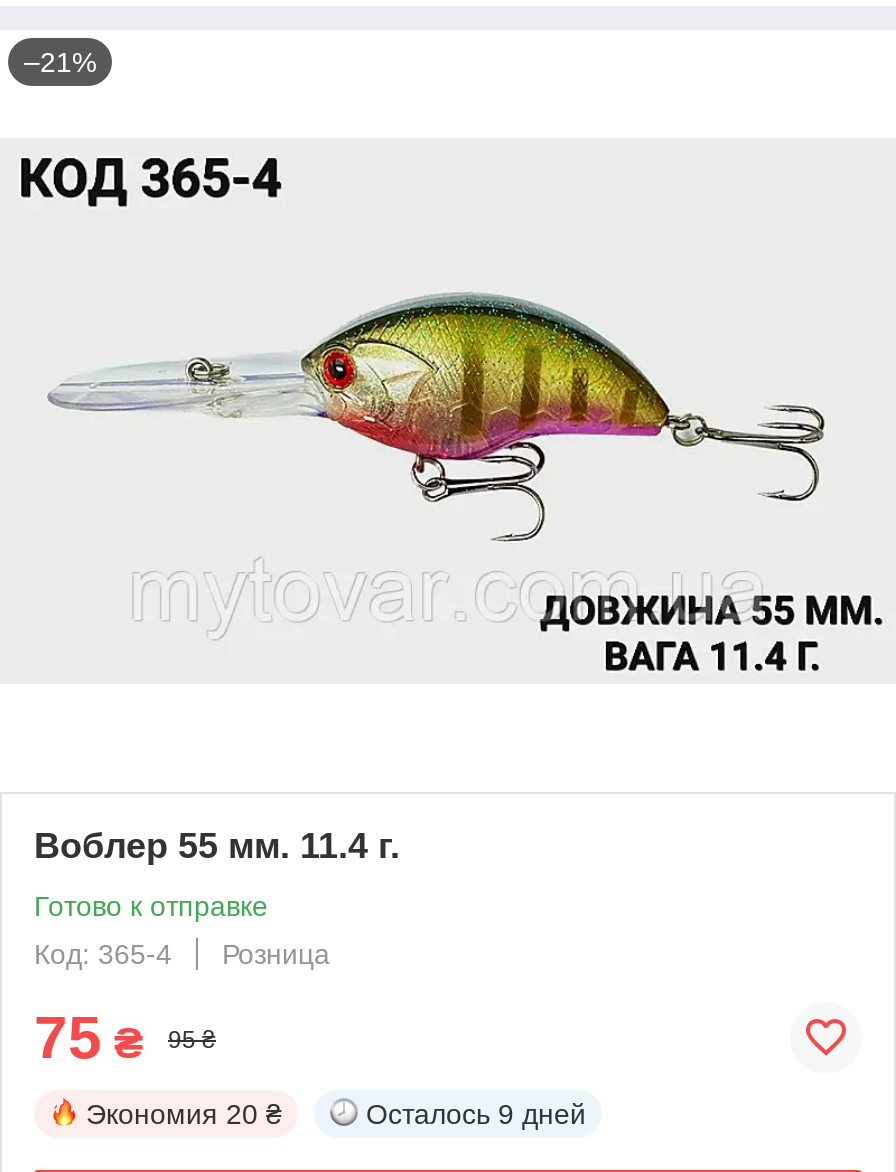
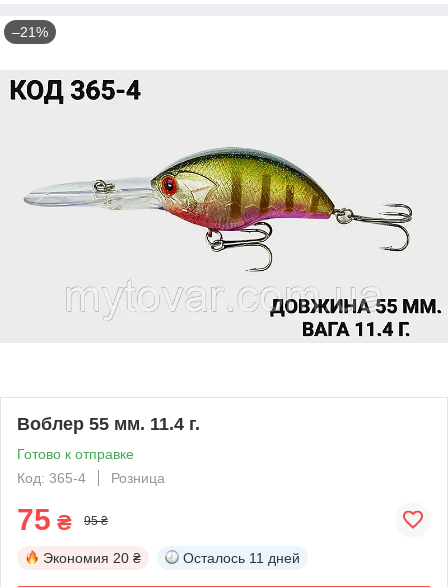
- Осталось 9 дней
+ Осталось 11 дней
